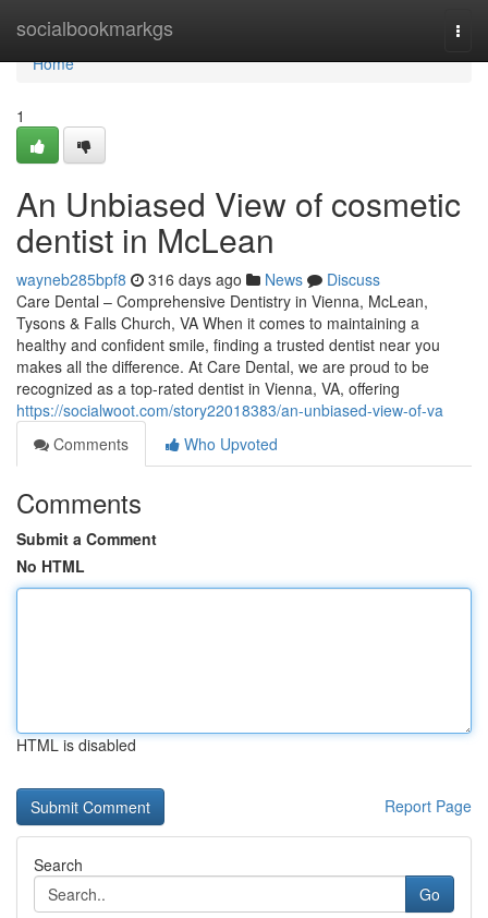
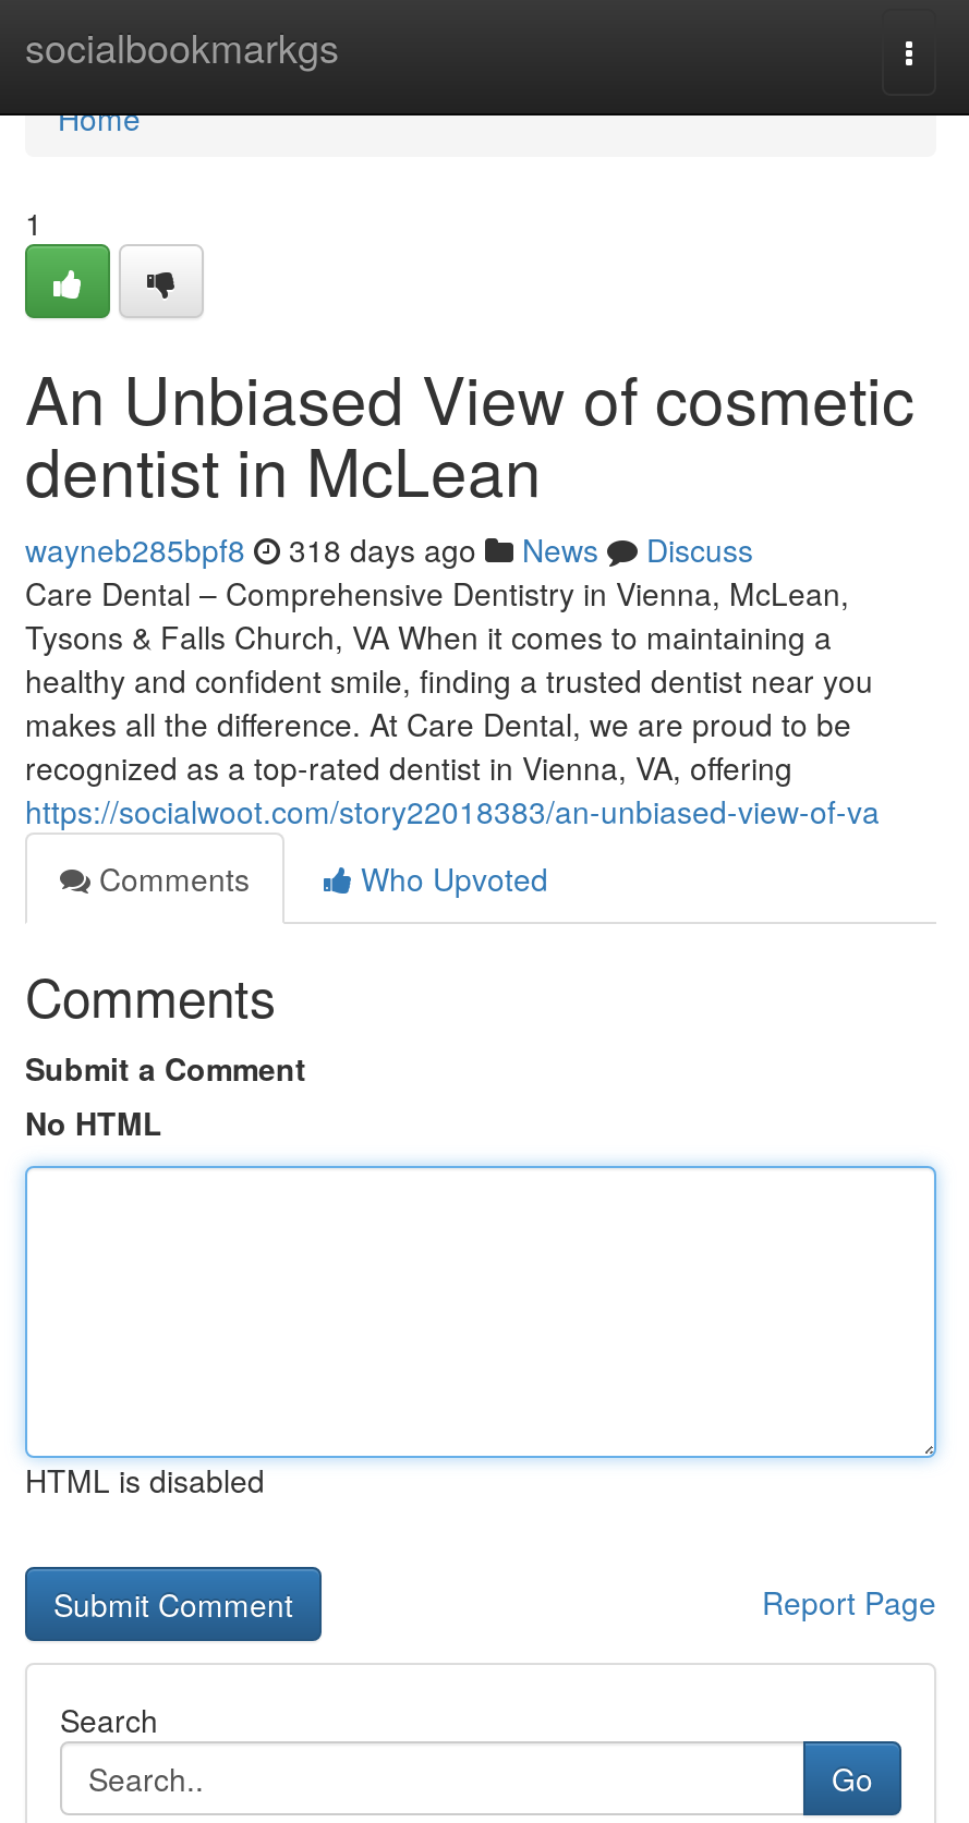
- wayneb285bpf8 316 days ago News Discuss
+ wayneb285bpf8 318 days ago News Discuss
